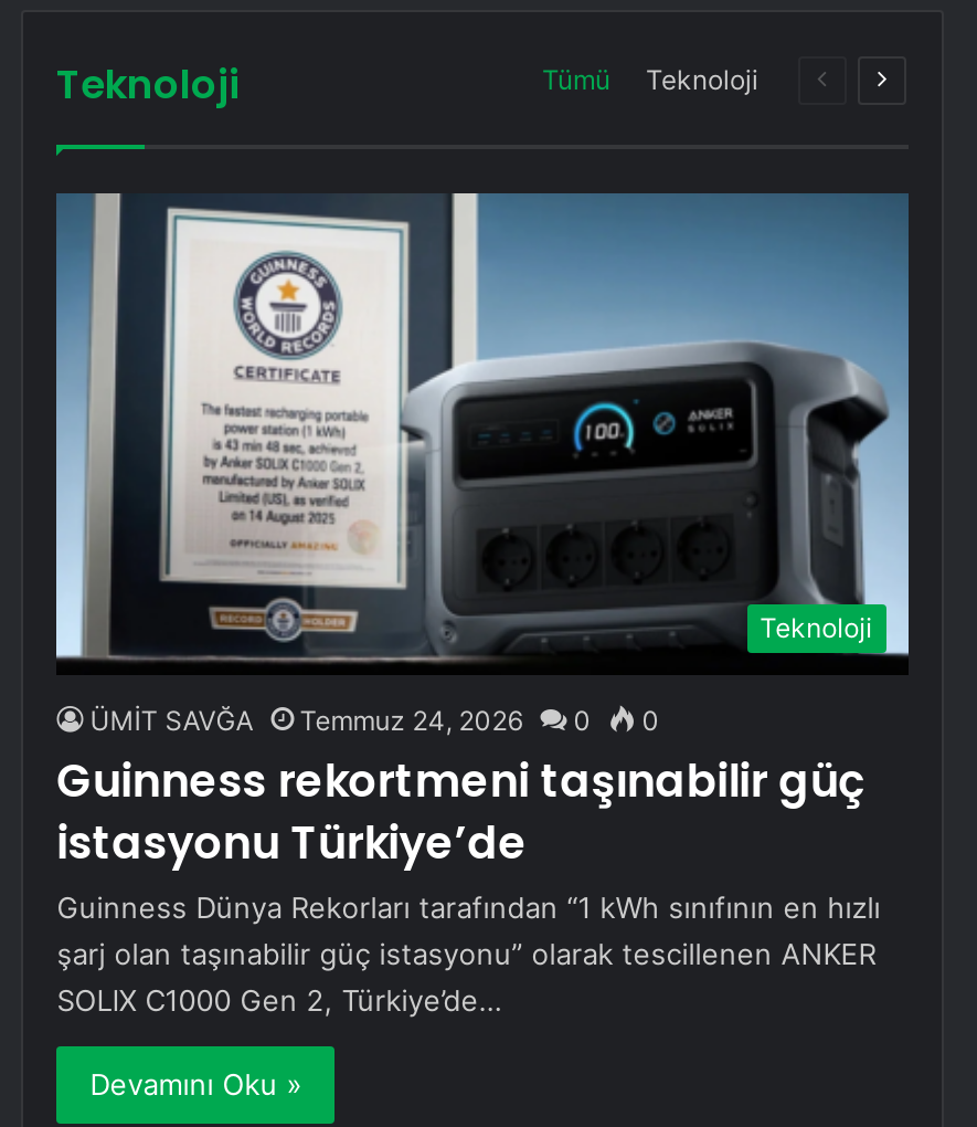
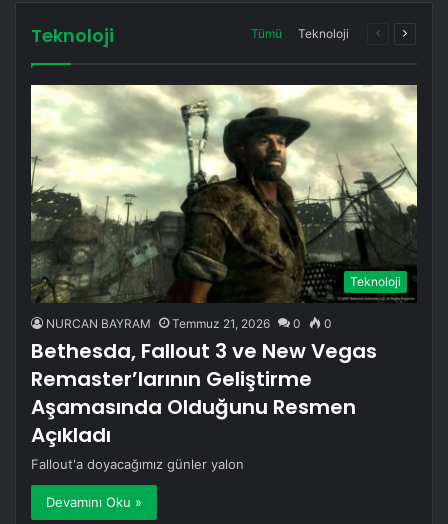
- [image]
- ÜMİT SAVĞA
- Temmuz 24, 2026
+ [image]
+ NURCAN BAYRAM
+ Temmuz 21, 2026

- Guinness rekortmeni taşınabilir güç
- istasyonu Türkiye’de
- Guinness Dünya Rekorları tarafından “1 kWh sınıfının en hızlı
- şarj olan taşınabilir güç istasyonu” olarak tescillenen ANKER
- SOLIX C1000 Gen 2, Türkiye’de…
+ Bethesda, Fallout 3 ve New Vegas
+ Remaster’larının Geliştirme
+ Aşamasında Olduğunu Resmen
+ Açıkladı
+ Fallout'a doyacağımız günler yalon
